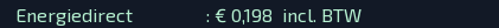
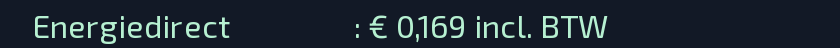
- : € 0,198 incl. BTW
+ : € 0,169 incl. BTW
